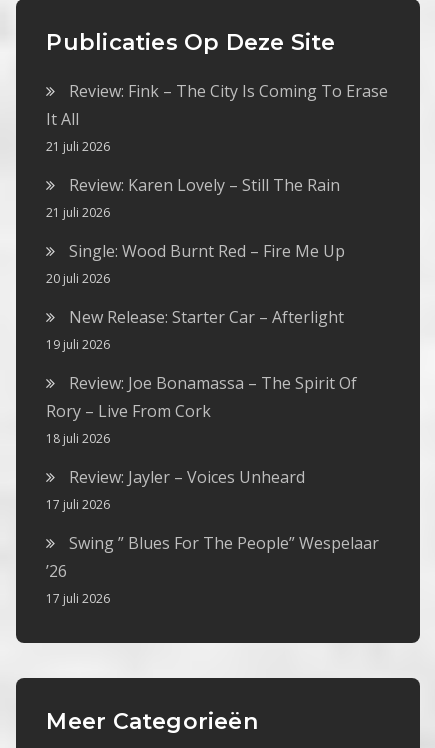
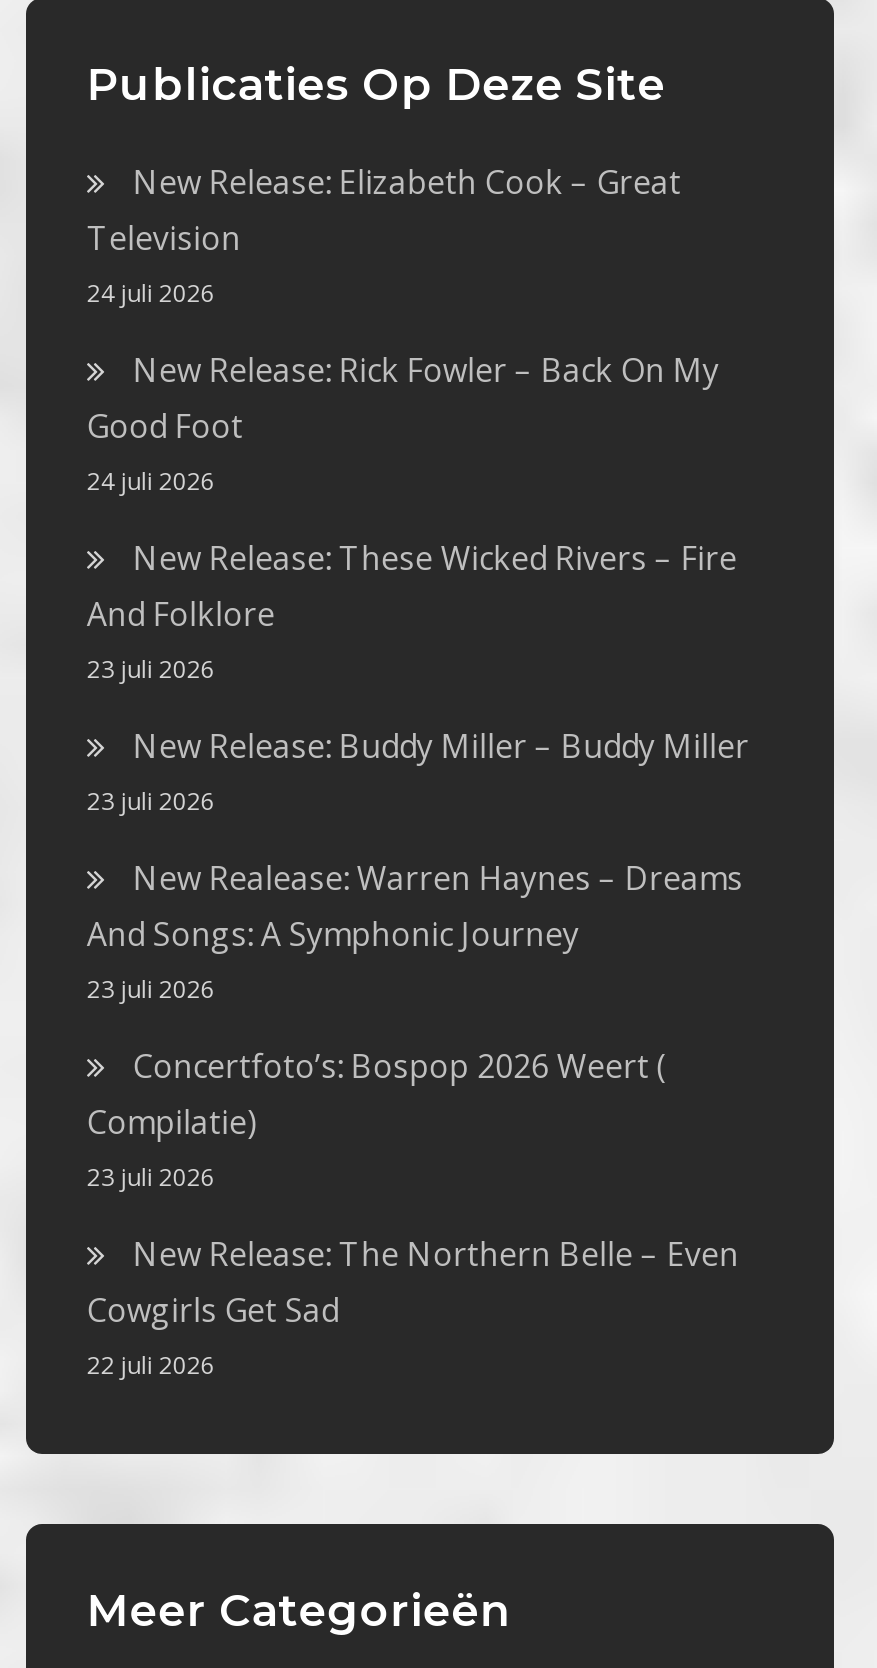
- Review: Fink – The City Is Coming To Erase
- It All
- 21 juli 2026
+ New Release: Elizabeth Cook – Great
+ Television
+ 24 juli 2026

- Review: Karen Lovely – Still The Rain
- 21 juli 2026
+ New Release: Rick Fowler – Back On My
+ Good Foot
+ 24 juli 2026

- Single: Wood Burnt Red – Fire Me Up
- 20 juli 2026
+ New Release: These Wicked Rivers – Fire
+ And Folklore
+ 23 juli 2026

- New Release: Starter Car – Afterlight
- 19 juli 2026
+ New Release: Buddy Miller – Buddy Miller
+ 23 juli 2026

- Review: Joe Bonamassa – The Spirit Of
- Rory – Live From Cork
- 18 juli 2026
+ New Realease: Warren Haynes – Dreams
+ And Songs: A Symphonic Journey
+ 23 juli 2026

- Review: Jayler – Voices Unheard
- 17 juli 2026
+ Concertfoto’s: Bospop 2026 Weert (
+ Compilatie)
+ 23 juli 2026

- Swing ” Blues For The People” Wespelaar
- ’26
- 17 juli 2026
+ New Release: The Northern Belle – Even
+ Cowgirls Get Sad
+ 22 juli 2026
